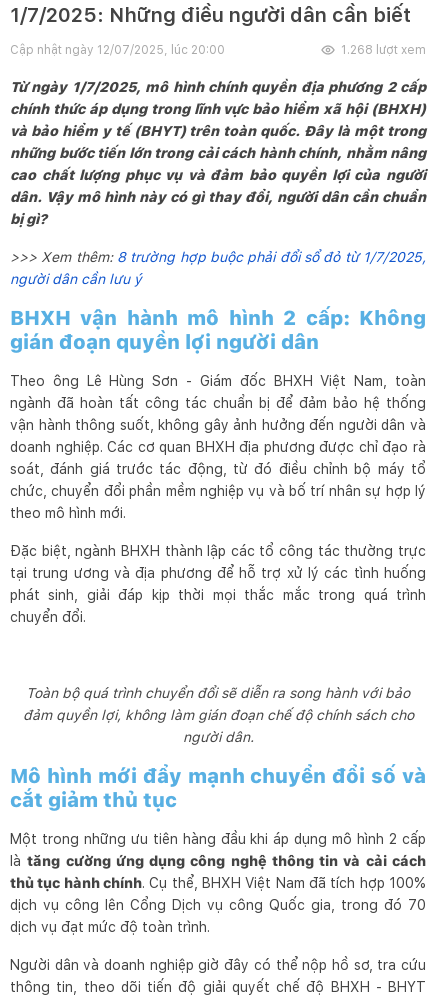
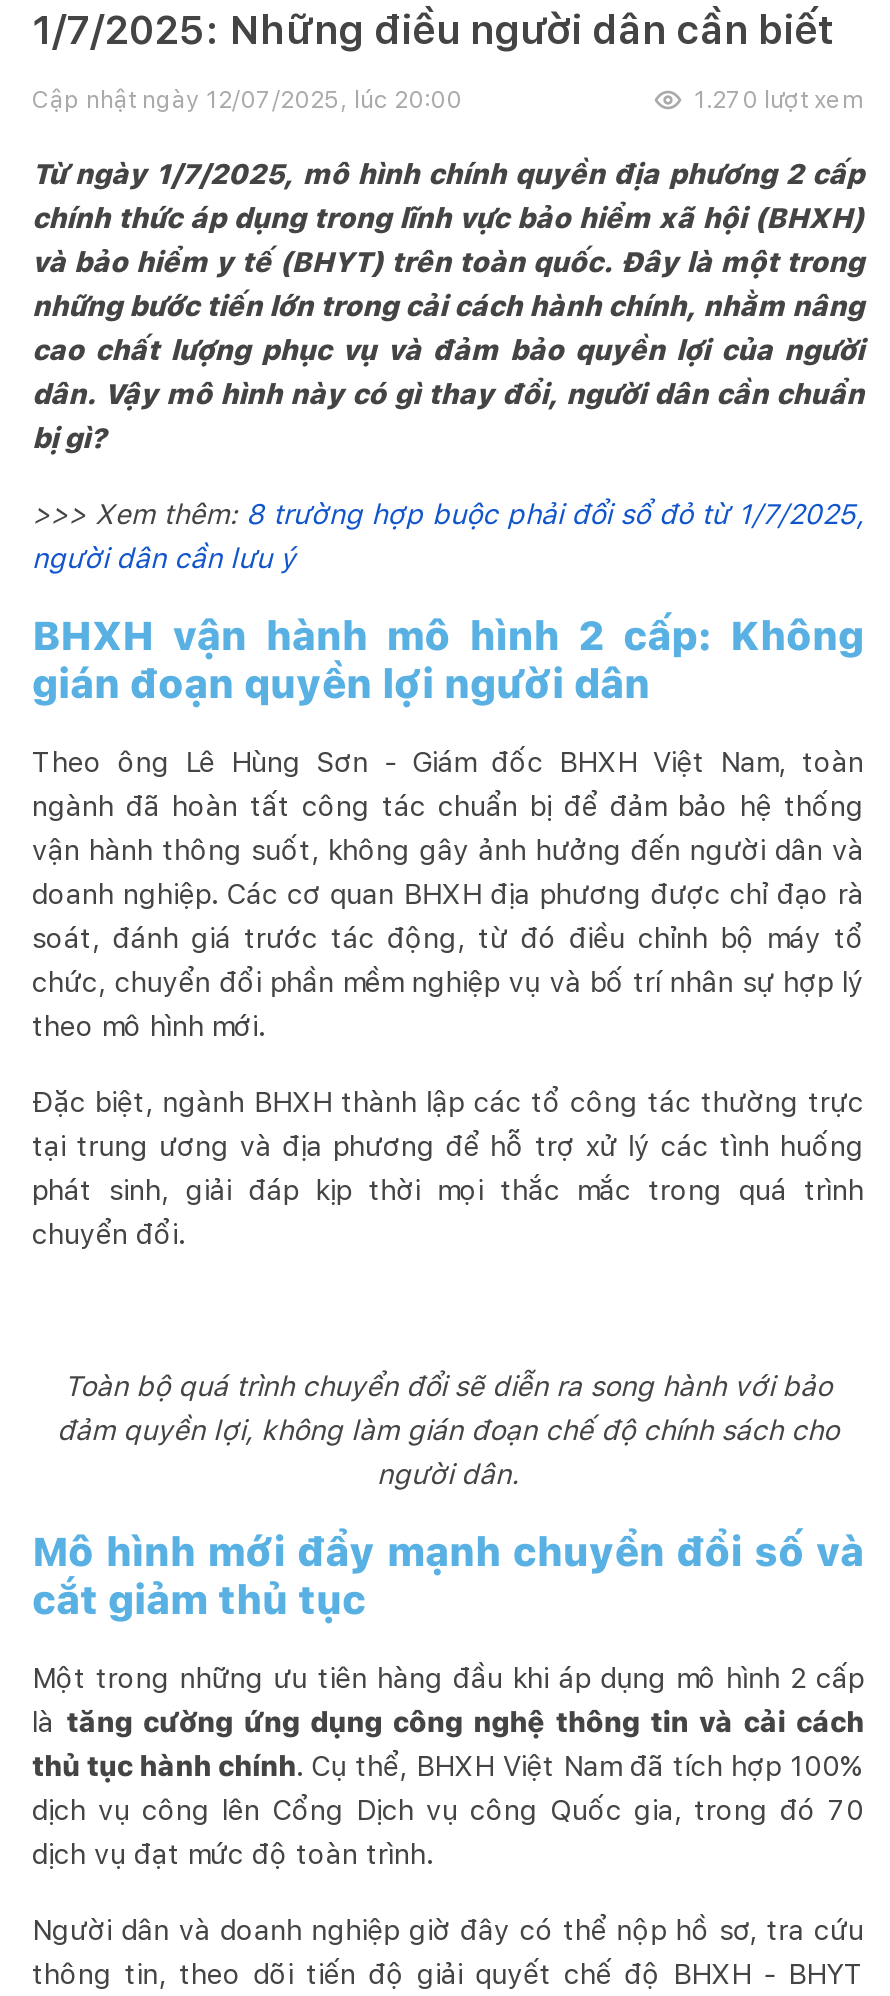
- 1.268 lượt xem
+ 1.270 lượt xem
